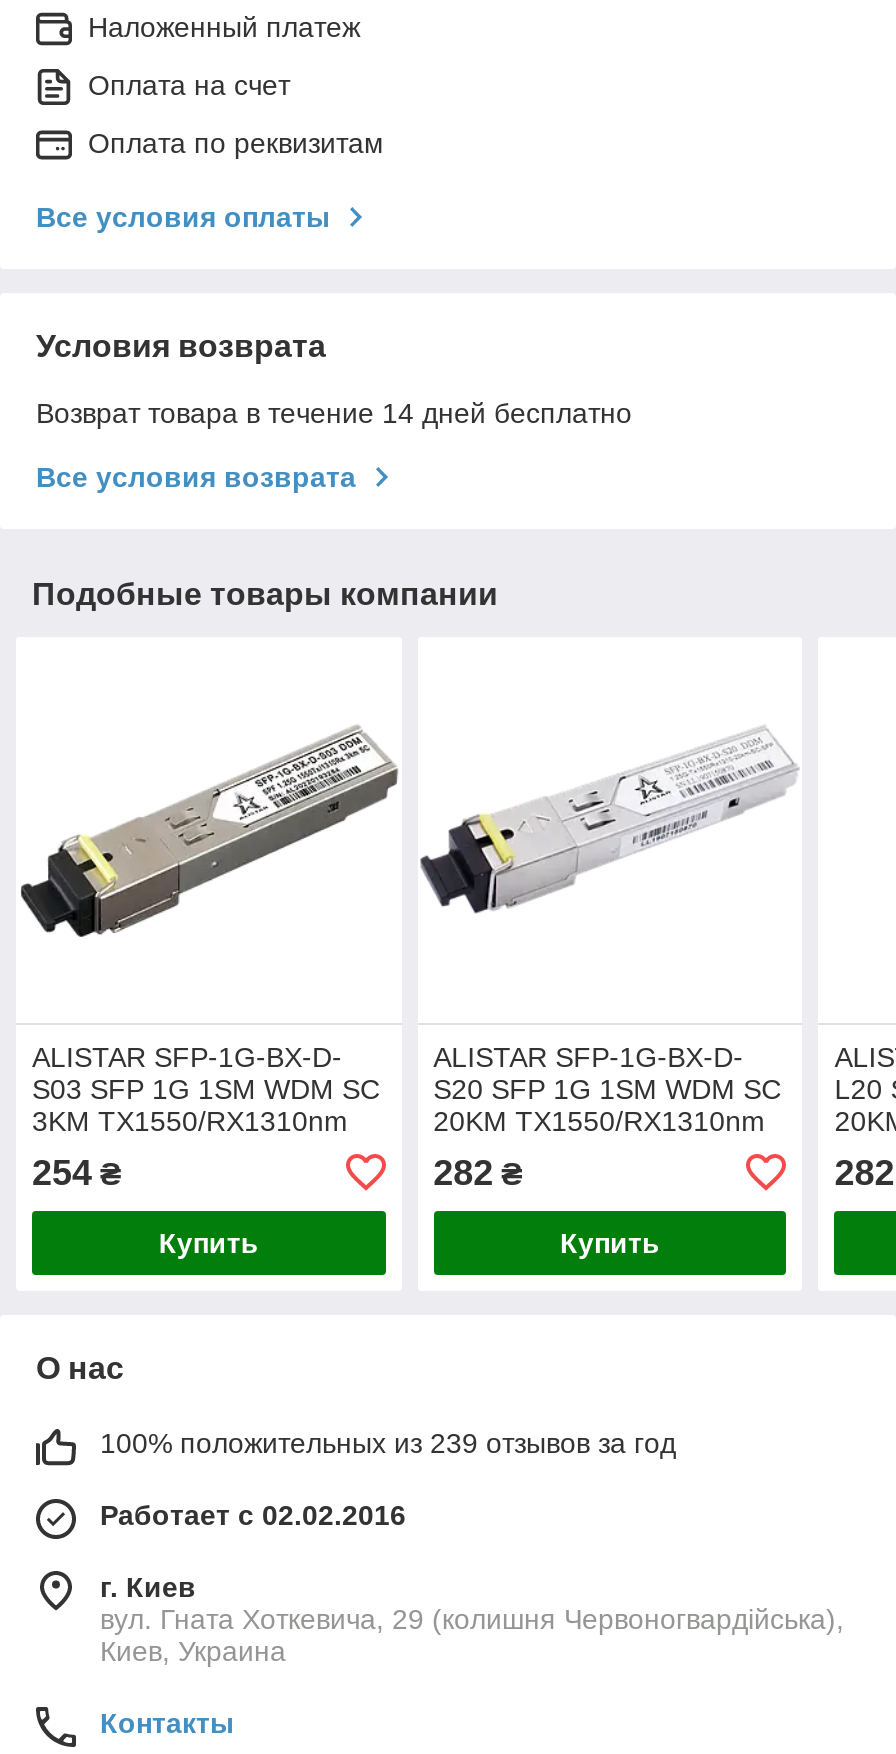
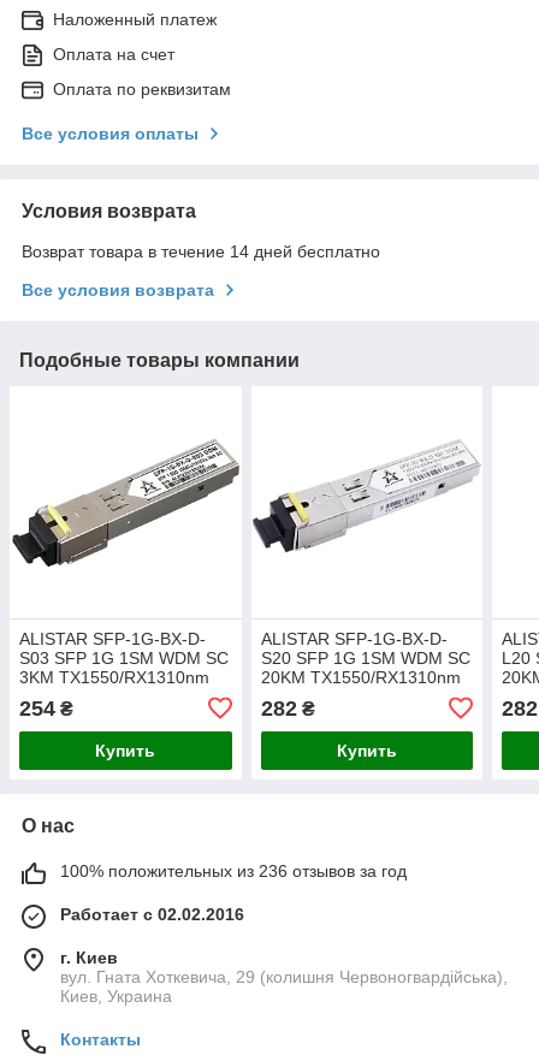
- 100% положительных из 239 отзывов за год
+ 100% положительных из 236 отзывов за год
